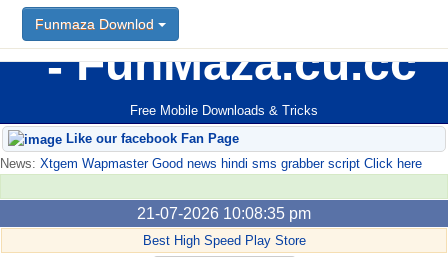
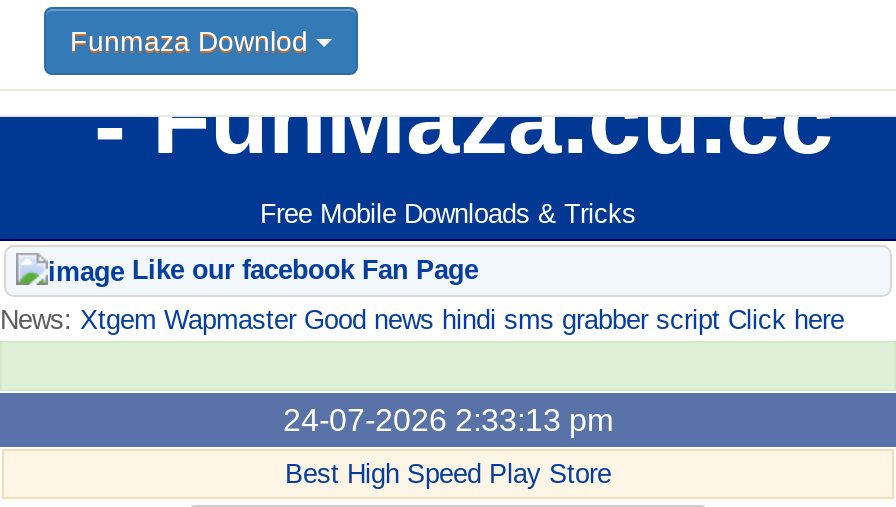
- 21-07-2026 10:08:35 pm
+ 24-07-2026 2:33:13 pm
